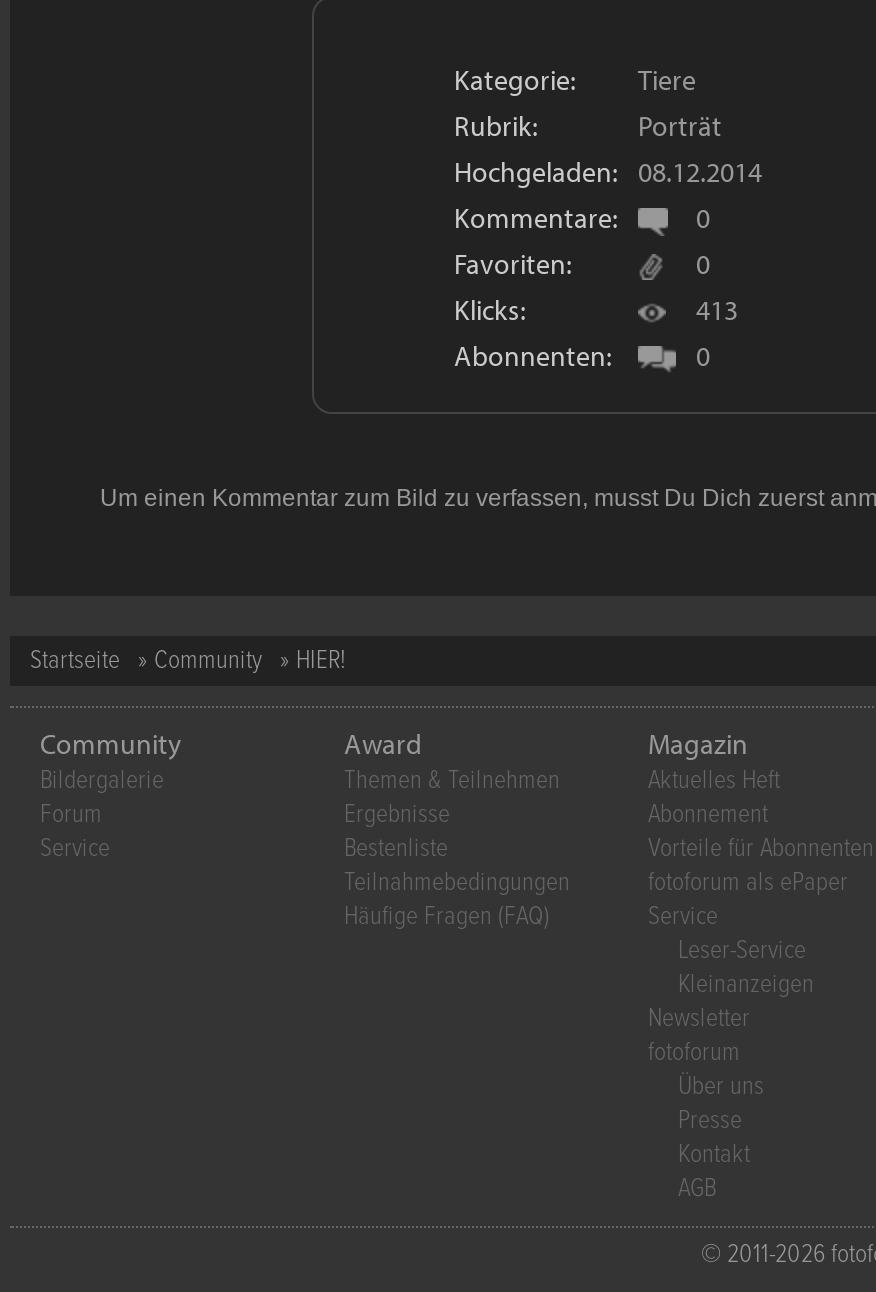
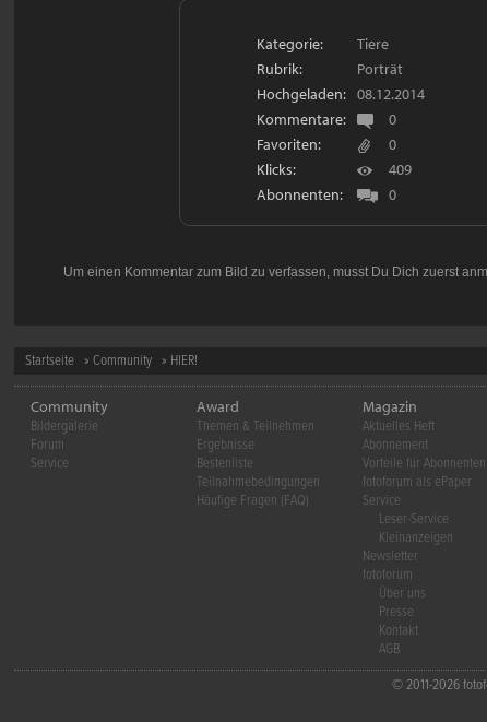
- 413
+ 409
